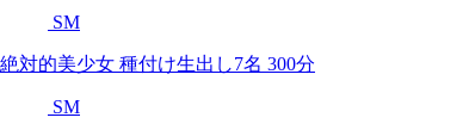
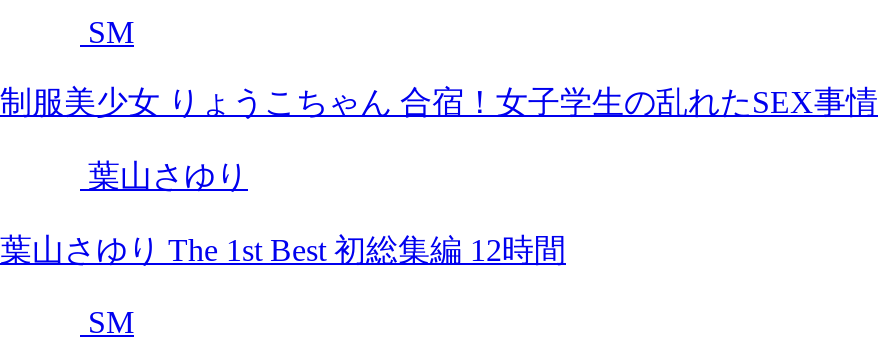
- 絶対的美少女 種付け生出し7名 300分
+ 制服美少女 りょうこちゃん 合宿！女子学生の乱れたSEX事情
+ 葉山さゆり
+ 葉山さゆり The 1st Best 初総集編 12時間
